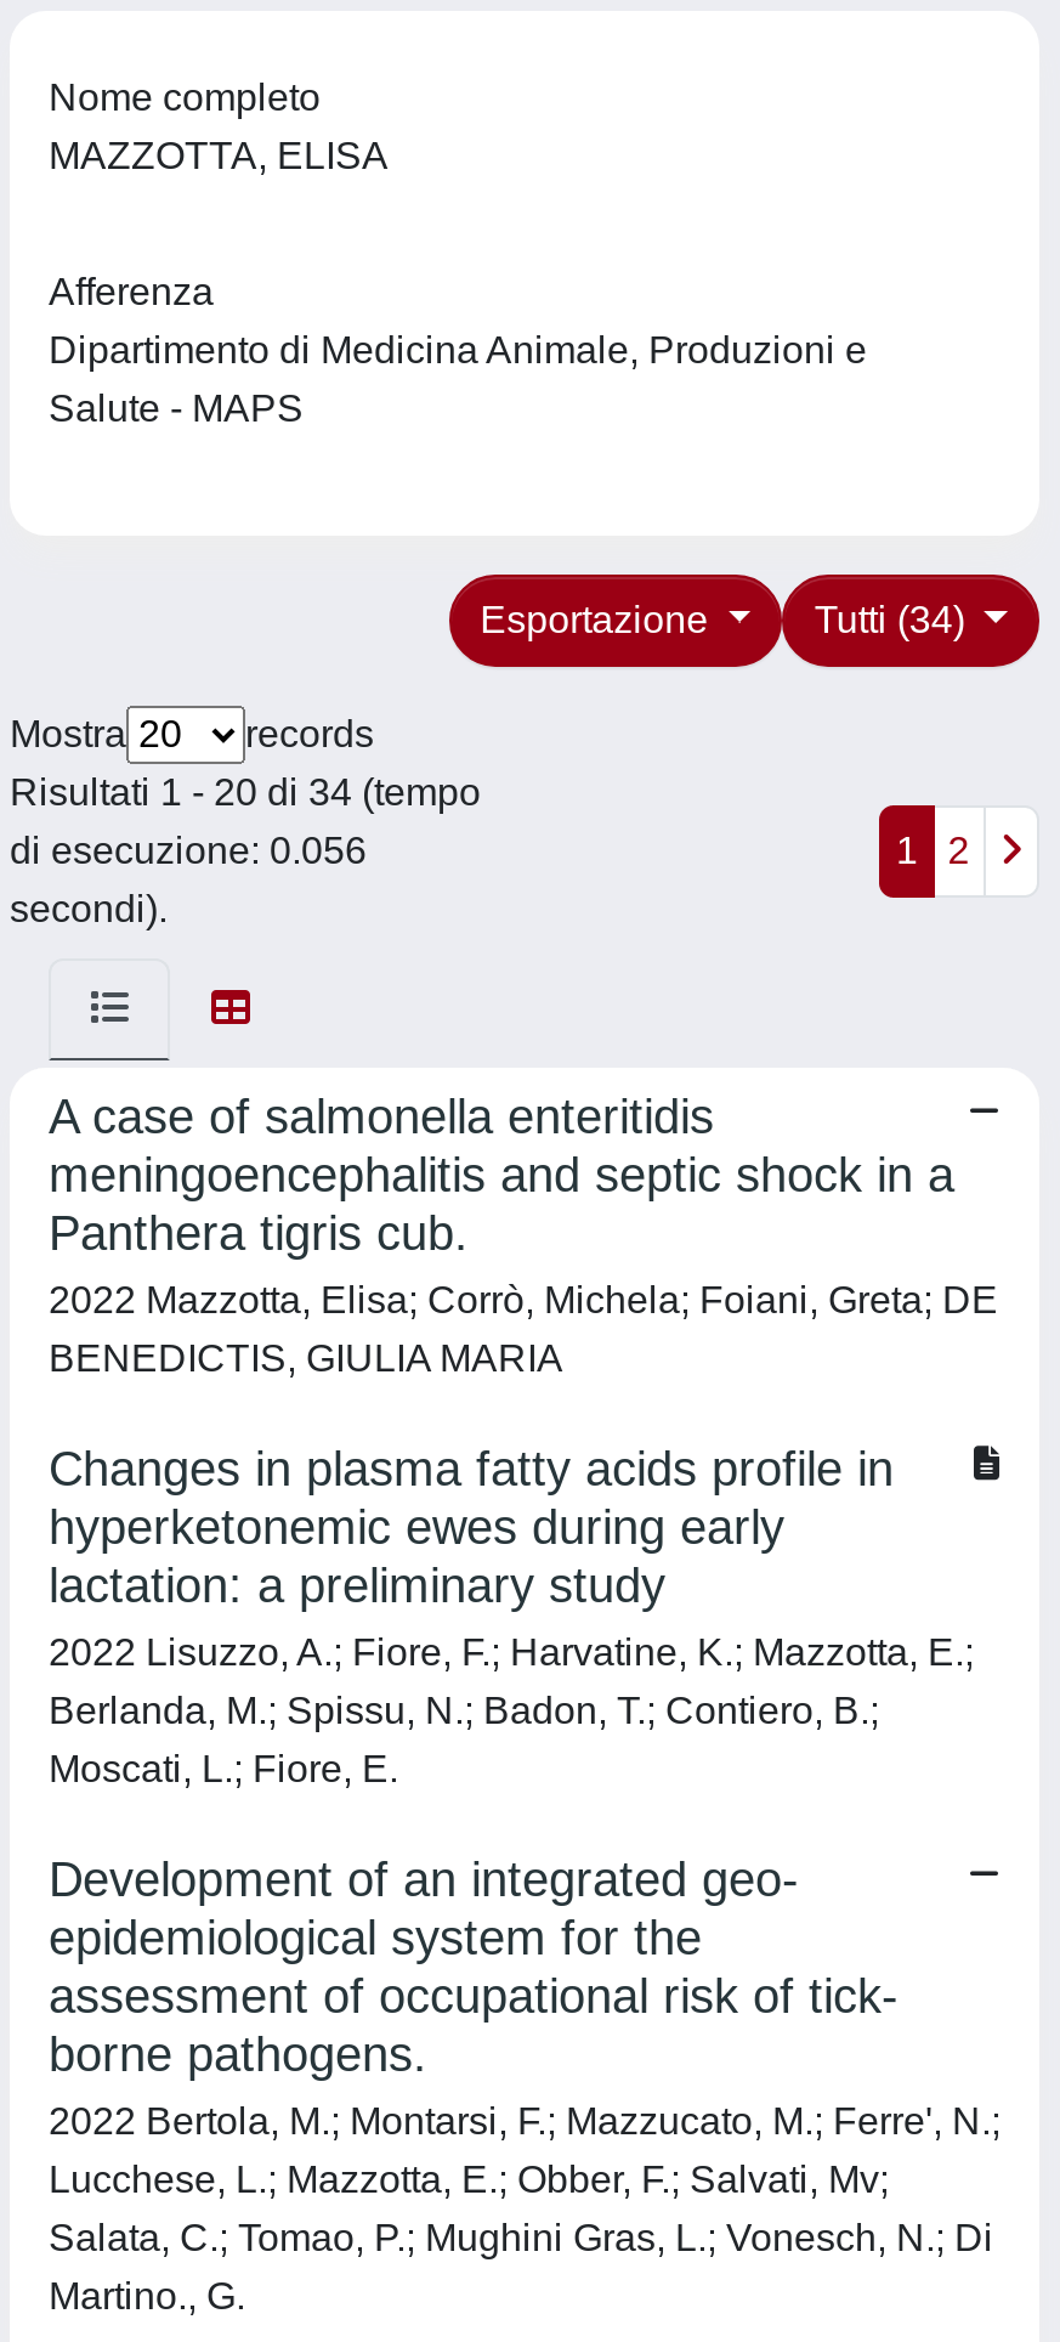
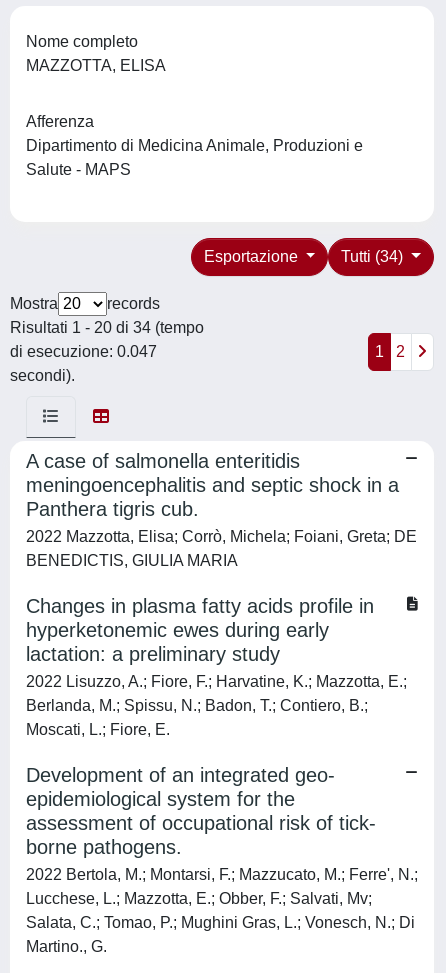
- di esecuzione: 0.056
+ di esecuzione: 0.047
